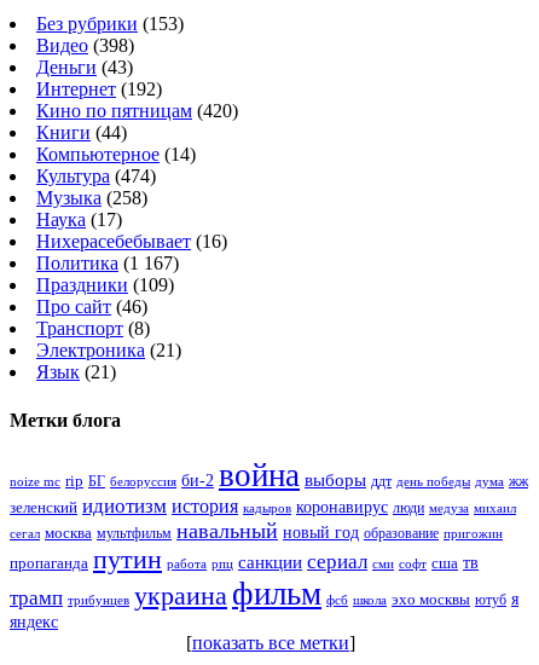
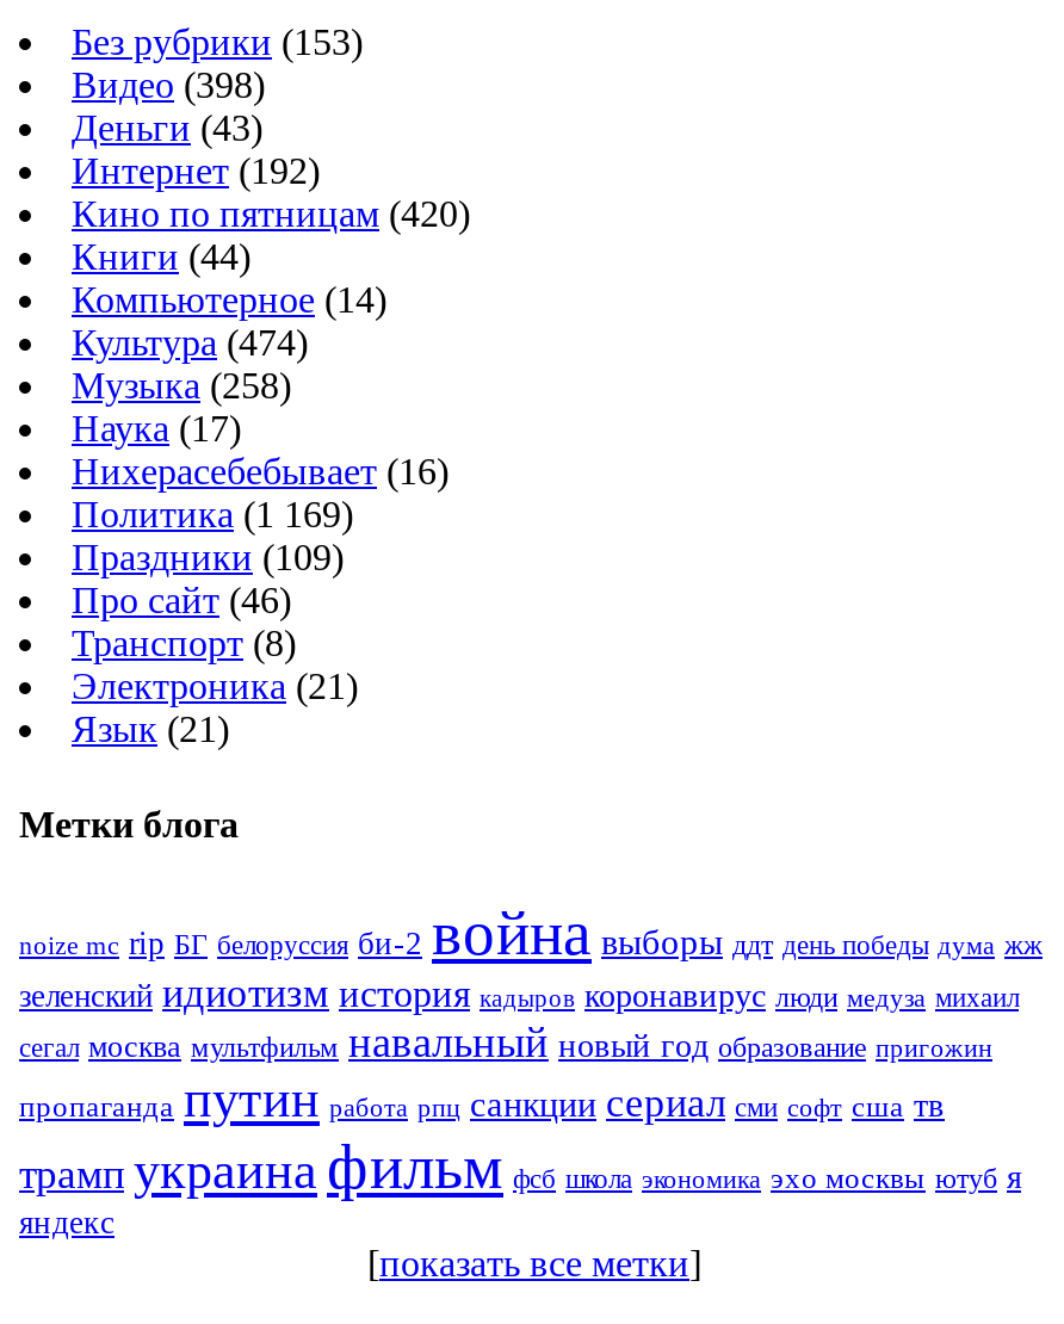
- Политика (1 167)
+ Политика (1 169)

- трамп трибунцев украина фильм фсб школа эхо москвы ютуб я
+ трамп украина фильм фсб школа экономика эхо москвы ютуб я
